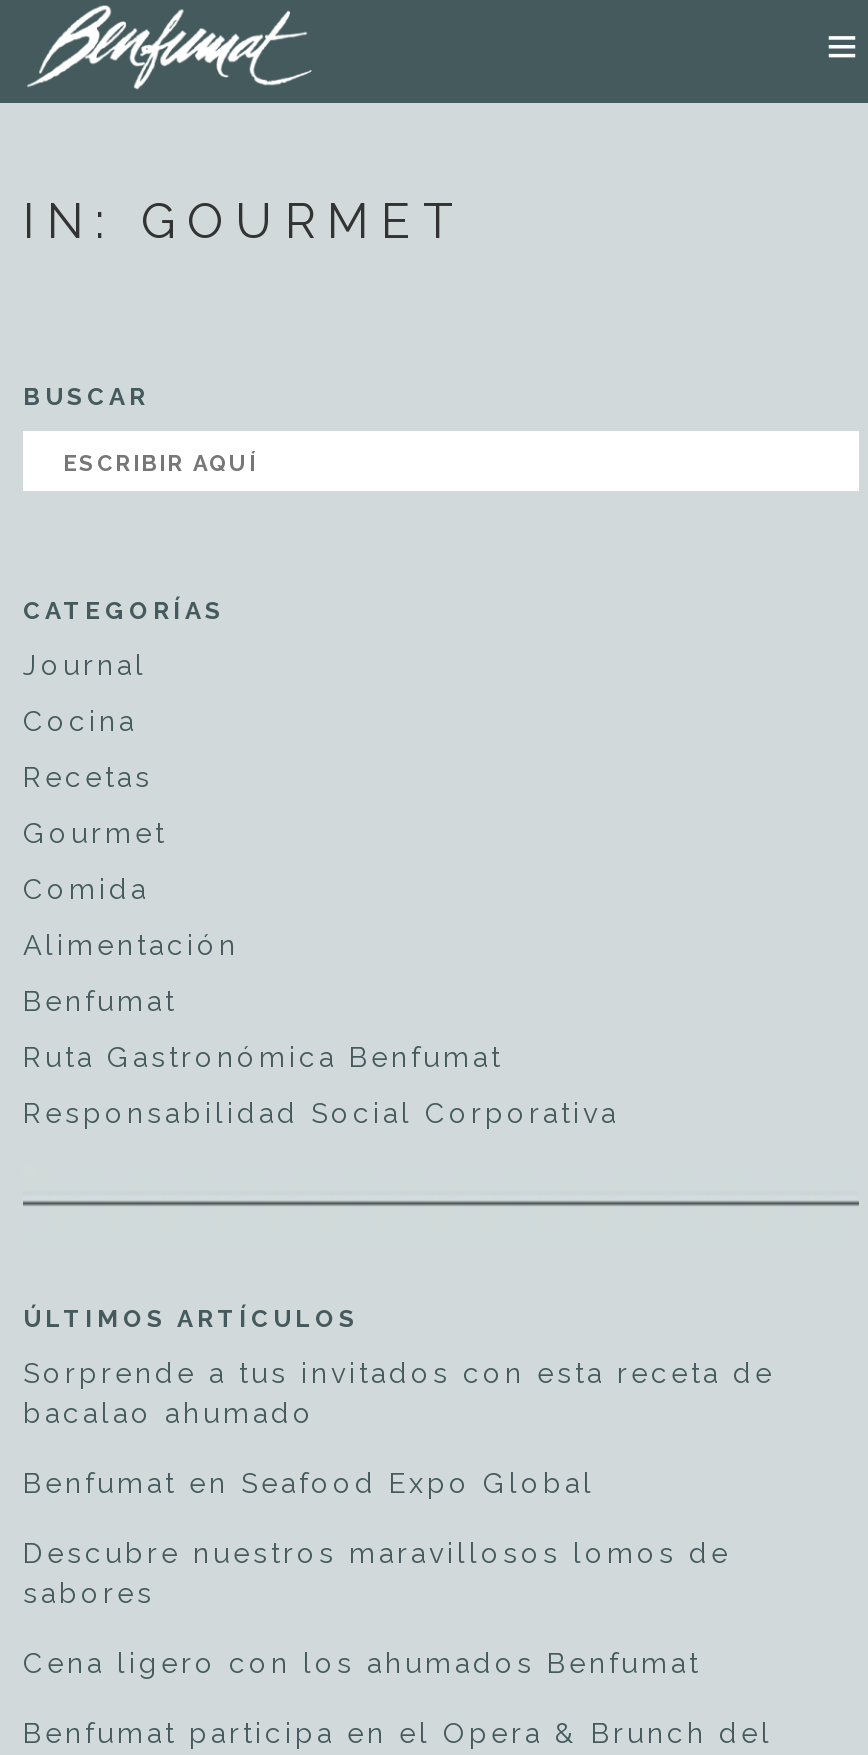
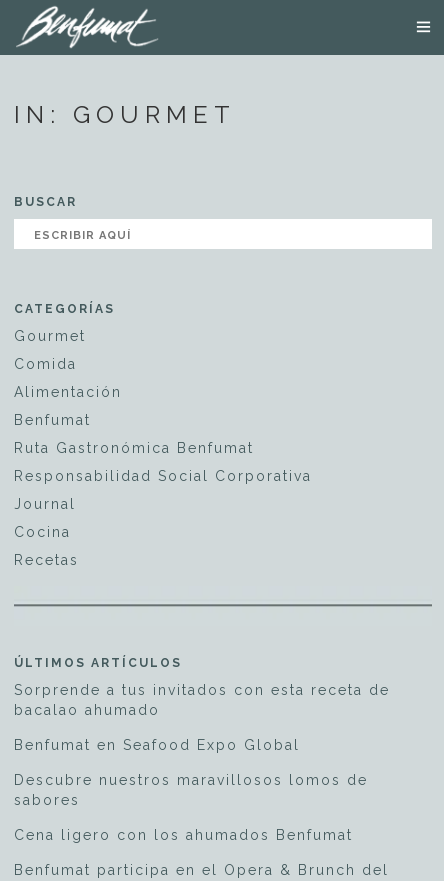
moved down: Journal | Cocina | Recetas

moved up: Gourmet | Comida | Alimentación | Benfumat | Ruta Gastronómica Benfumat | Responsabilidad Social Corporativa
